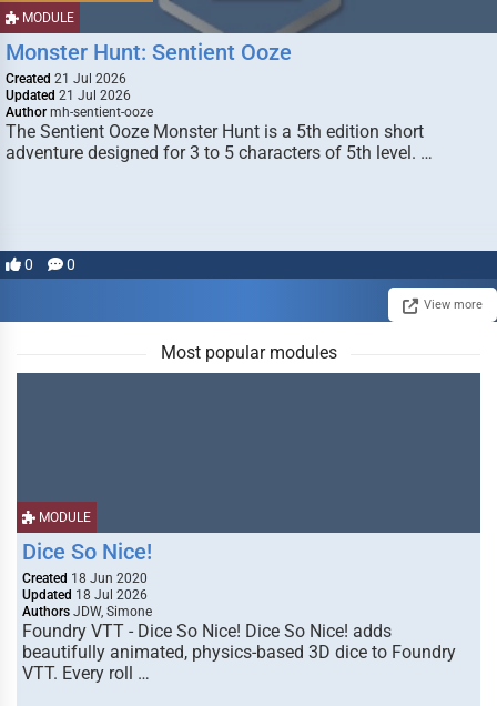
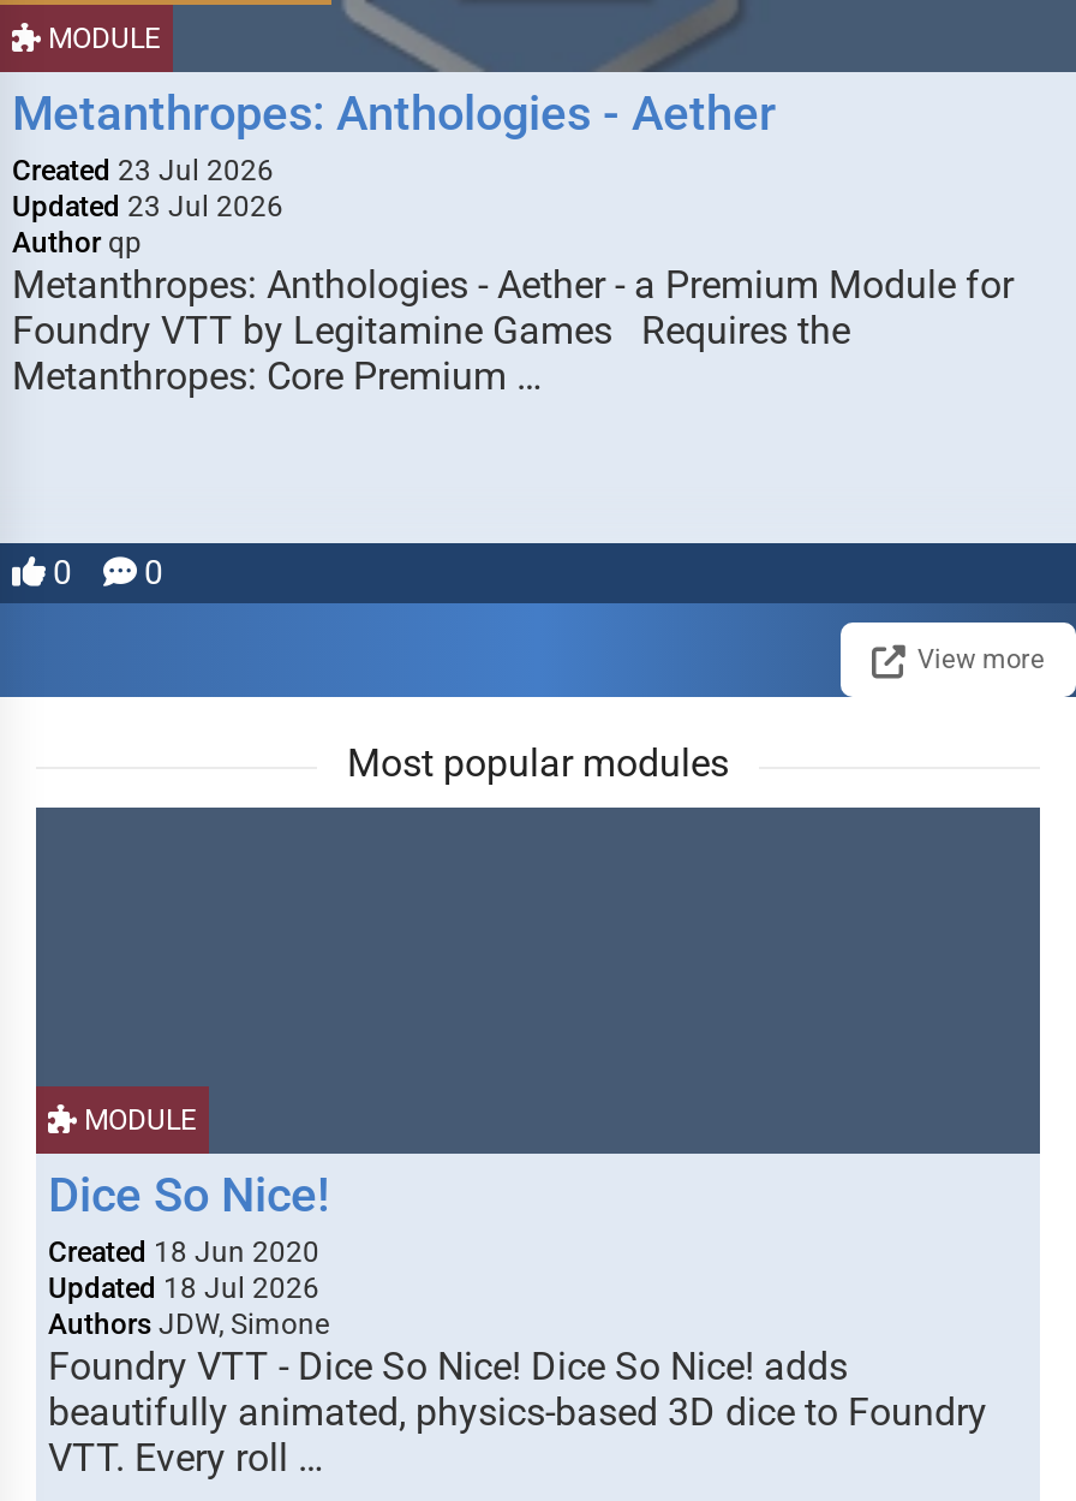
- Monster Hunt: Sentient Ooze
- Created 21 Jul 2026
- Updated 21 Jul 2026
- Author mh-sentient-ooze
- The Sentient Ooze Monster Hunt is a 5th edition short
- adventure designed for 3 to 5 characters of 5th level. …
+ Metanthropes: Anthologies - Aether
+ Created 23 Jul 2026
+ Updated 23 Jul 2026
+ Author qp
+ Metanthropes: Anthologies - Aether - a Premium Module for
+ Foundry VTT by Legitamine Games Requires the
+ Metanthropes: Core Premium …
